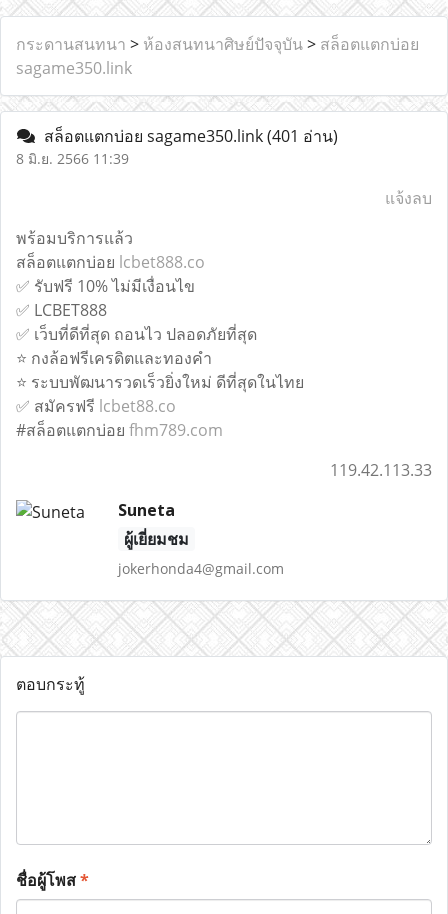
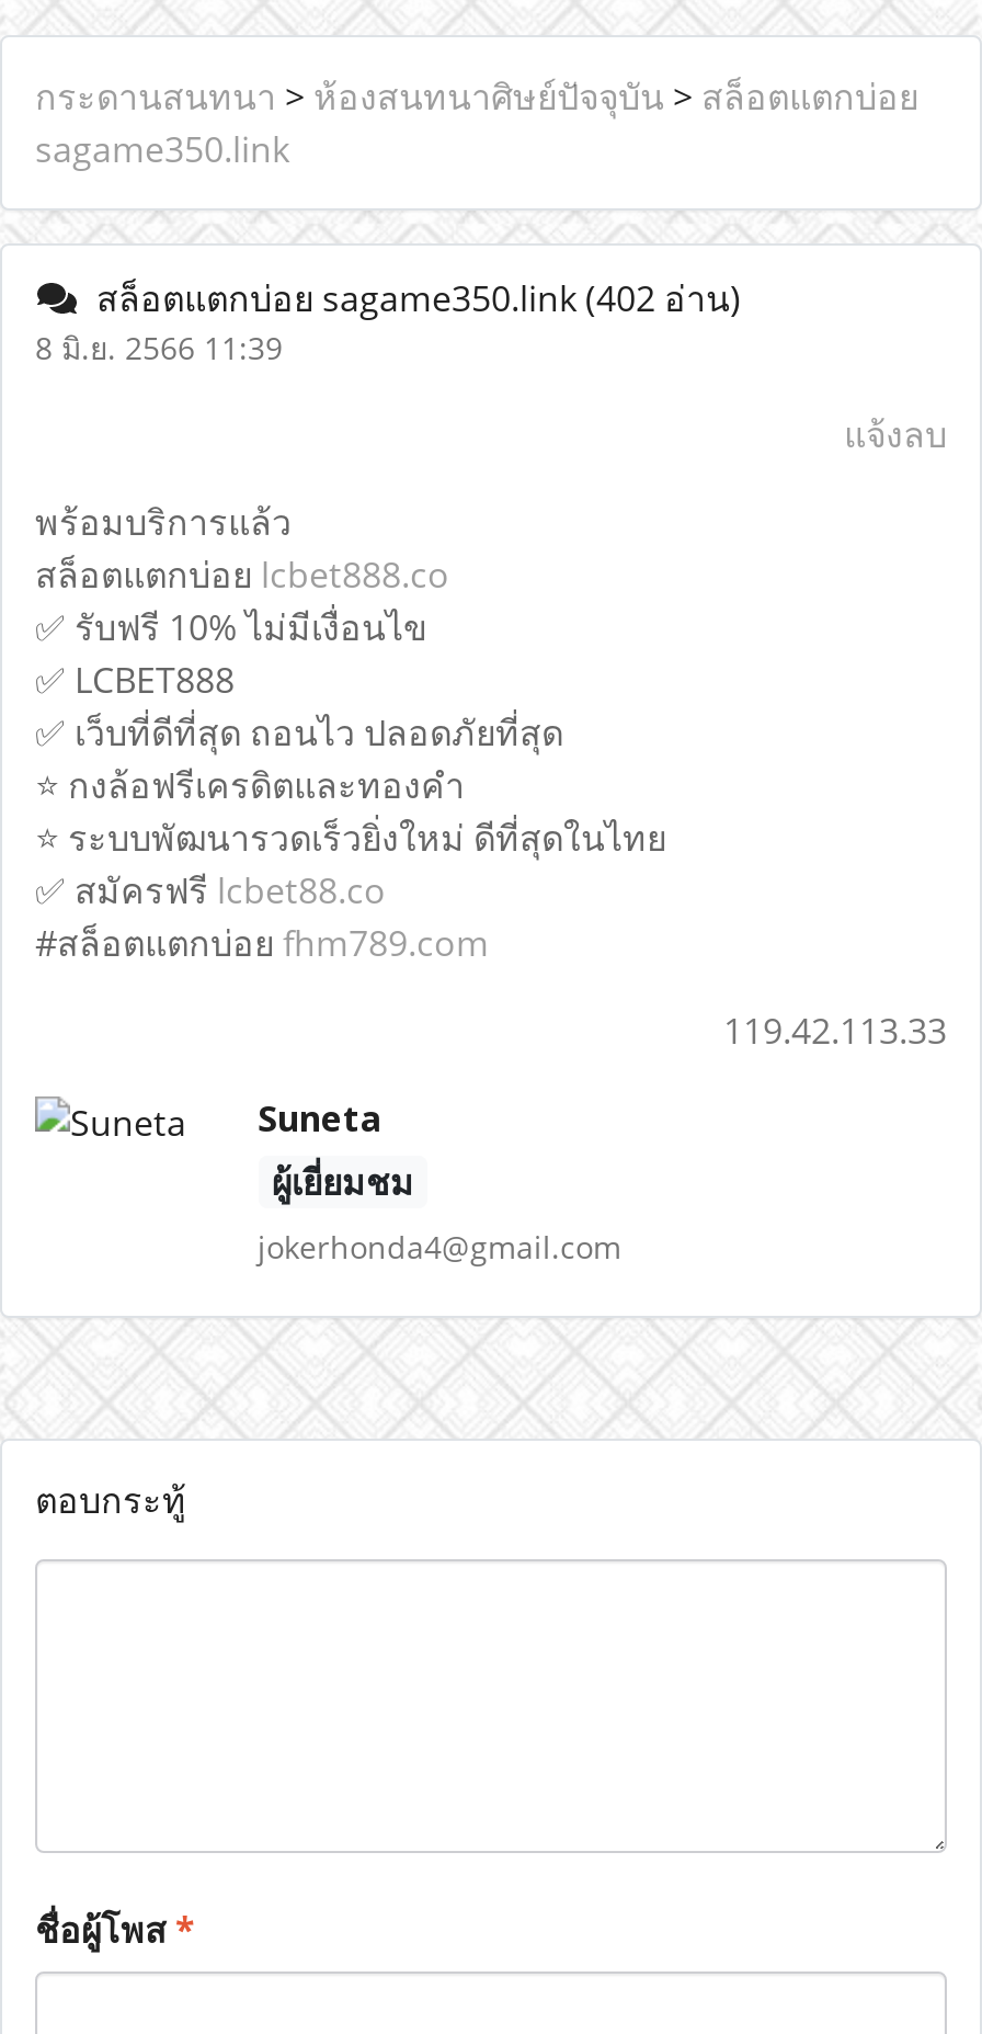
- สล็อตแตกบ่อย sagame350.link (401 อ่าน)
+ สล็อตแตกบ่อย sagame350.link (402 อ่าน)
